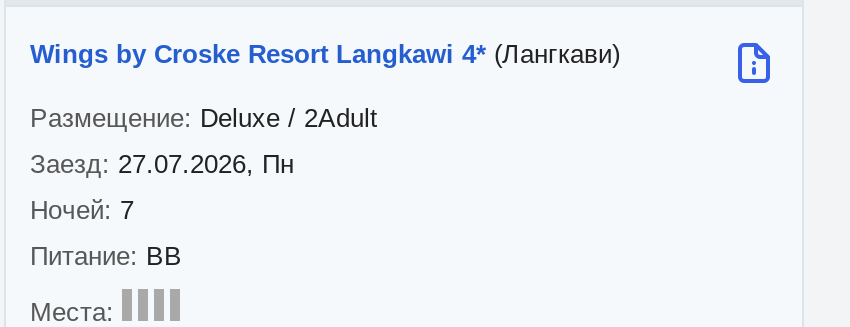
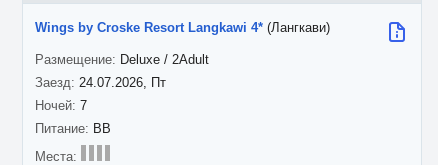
- 27.07.2026, Пн
+ 24.07.2026, Пт
